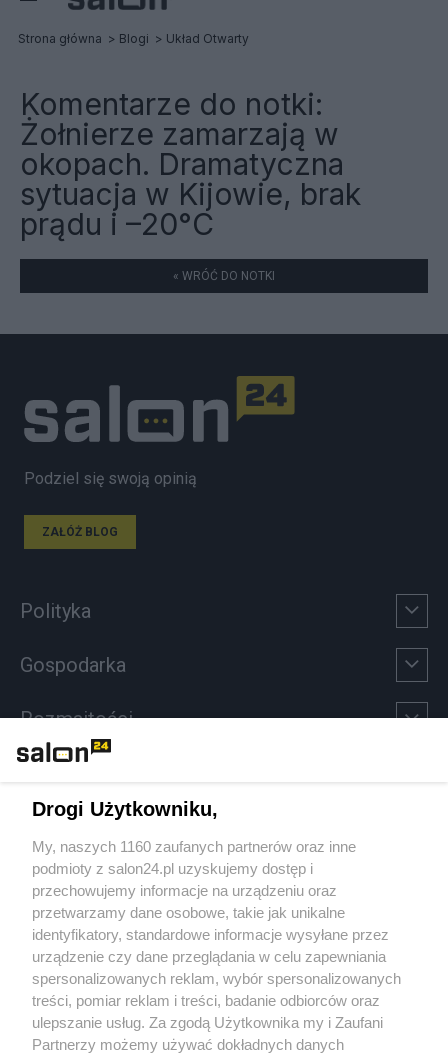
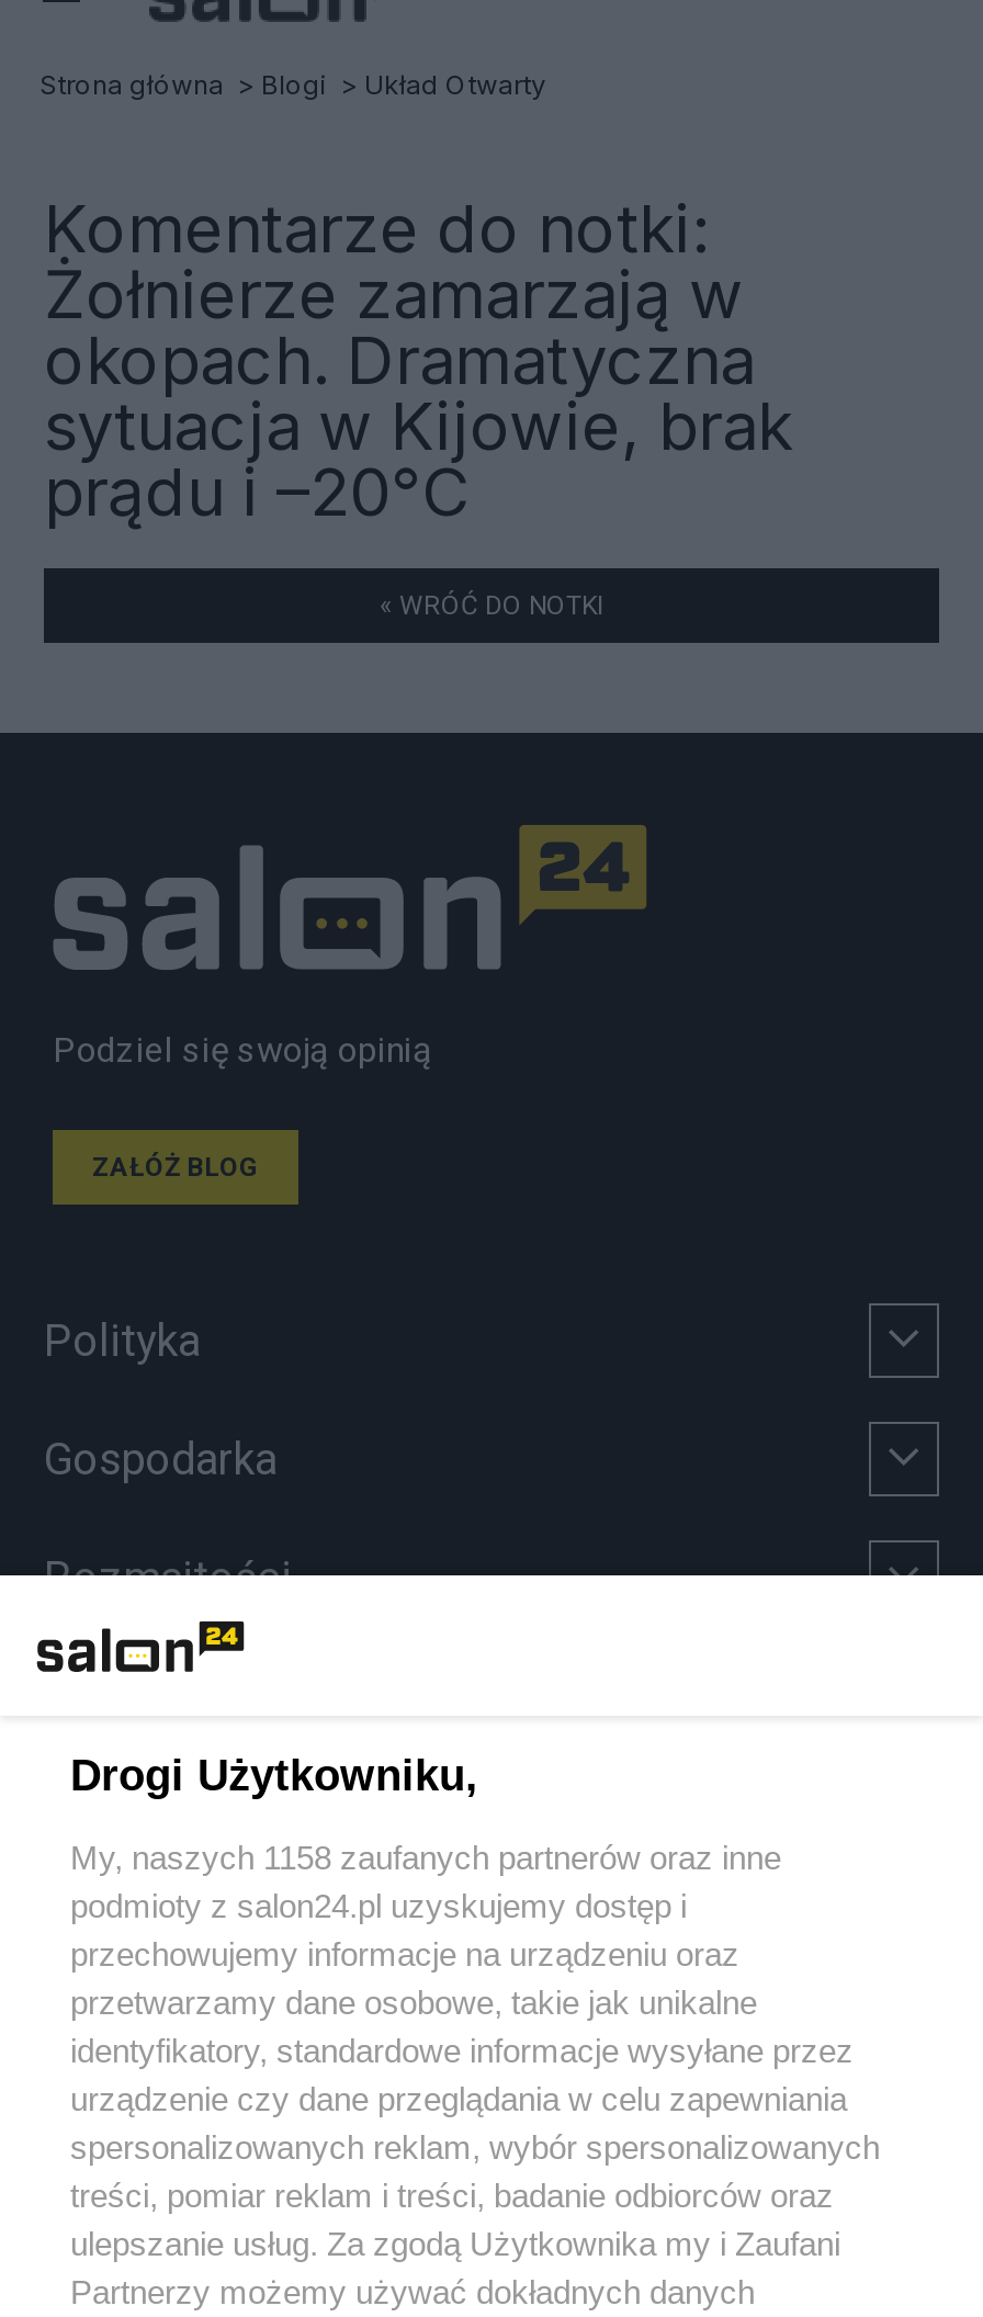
- My, naszych 1160 zaufanych partnerów oraz inne
+ My, naszych 1158 zaufanych partnerów oraz inne
